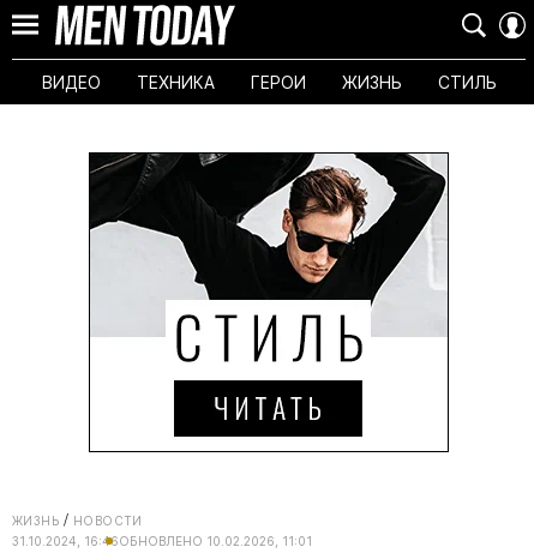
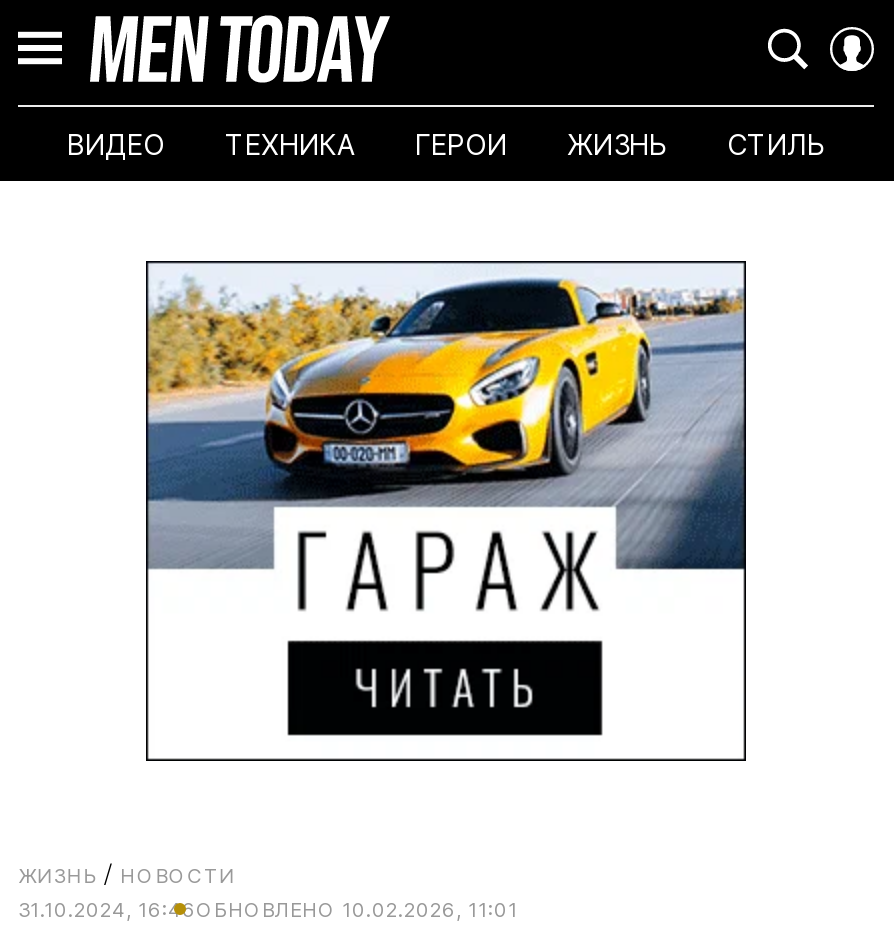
- [image]
+ [image]
